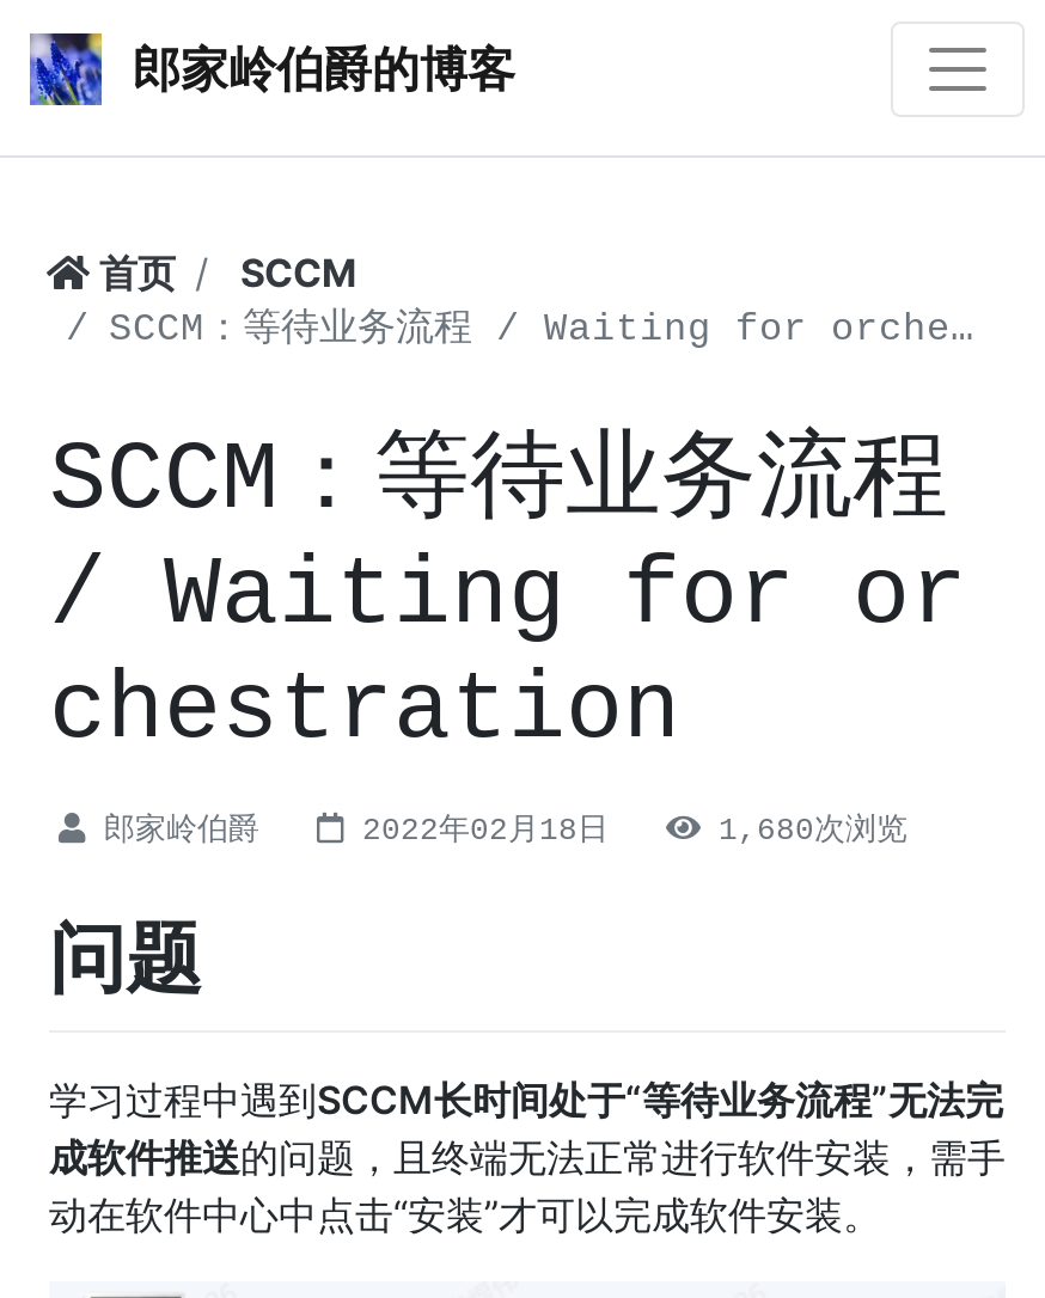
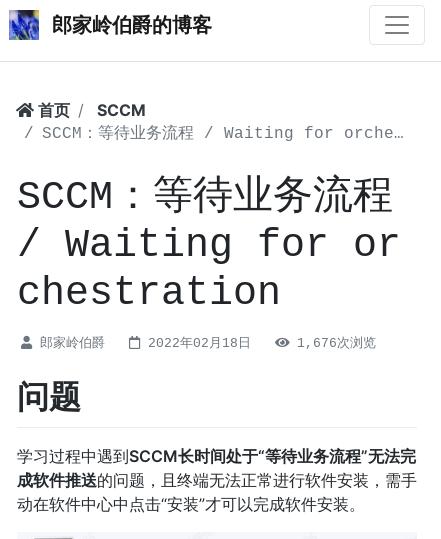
- 1,680次浏览
+ 1,676次浏览
